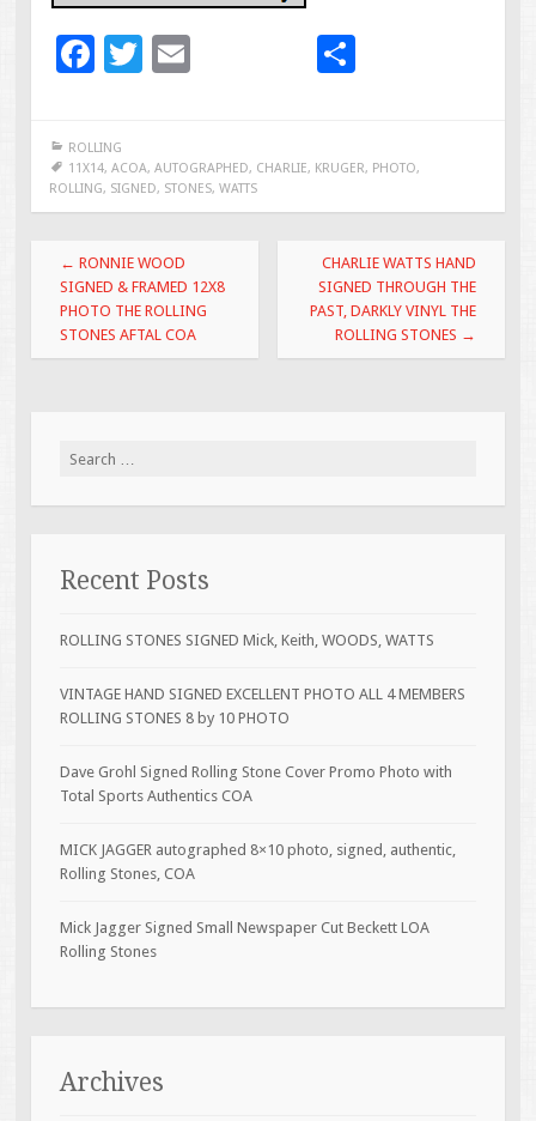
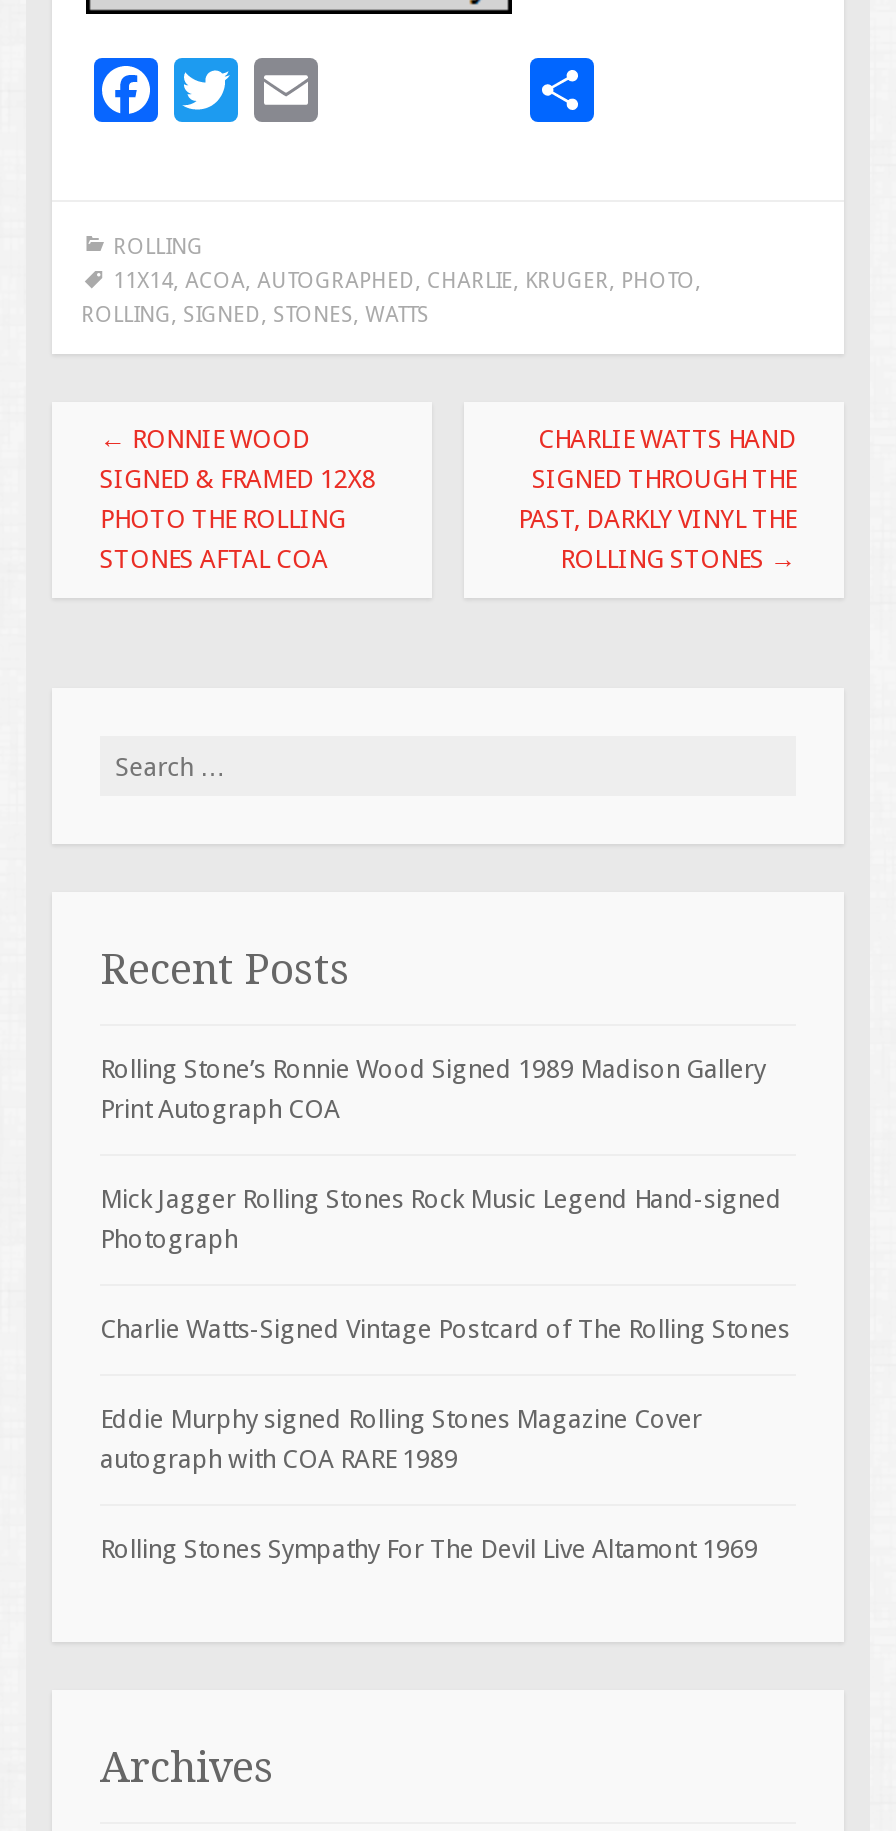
- ROLLING STONES SIGNED Mick, Keith, WOODS, WATTS
+ Rolling Stone’s Ronnie Wood Signed 1989 Madison Gallery
+ Print Autograph COA

- VINTAGE HAND SIGNED EXCELLENT PHOTO ALL 4 MEMBERS
- ROLLING STONES 8 by 10 PHOTO
+ Mick Jagger Rolling Stones Rock Music Legend Hand-signed
+ Photograph

- Dave Grohl Signed Rolling Stone Cover Promo Photo with
- Total Sports Authentics COA
+ Charlie Watts-Signed Vintage Postcard of The Rolling Stones

- MICK JAGGER autographed 8×10 photo, signed, authentic,
- Rolling Stones, COA
+ Eddie Murphy signed Rolling Stones Magazine Cover
+ autograph with COA RARE 1989

- Mick Jagger Signed Small Newspaper Cut Beckett LOA
- Rolling Stones
+ Rolling Stones Sympathy For The Devil Live Altamont 1969
